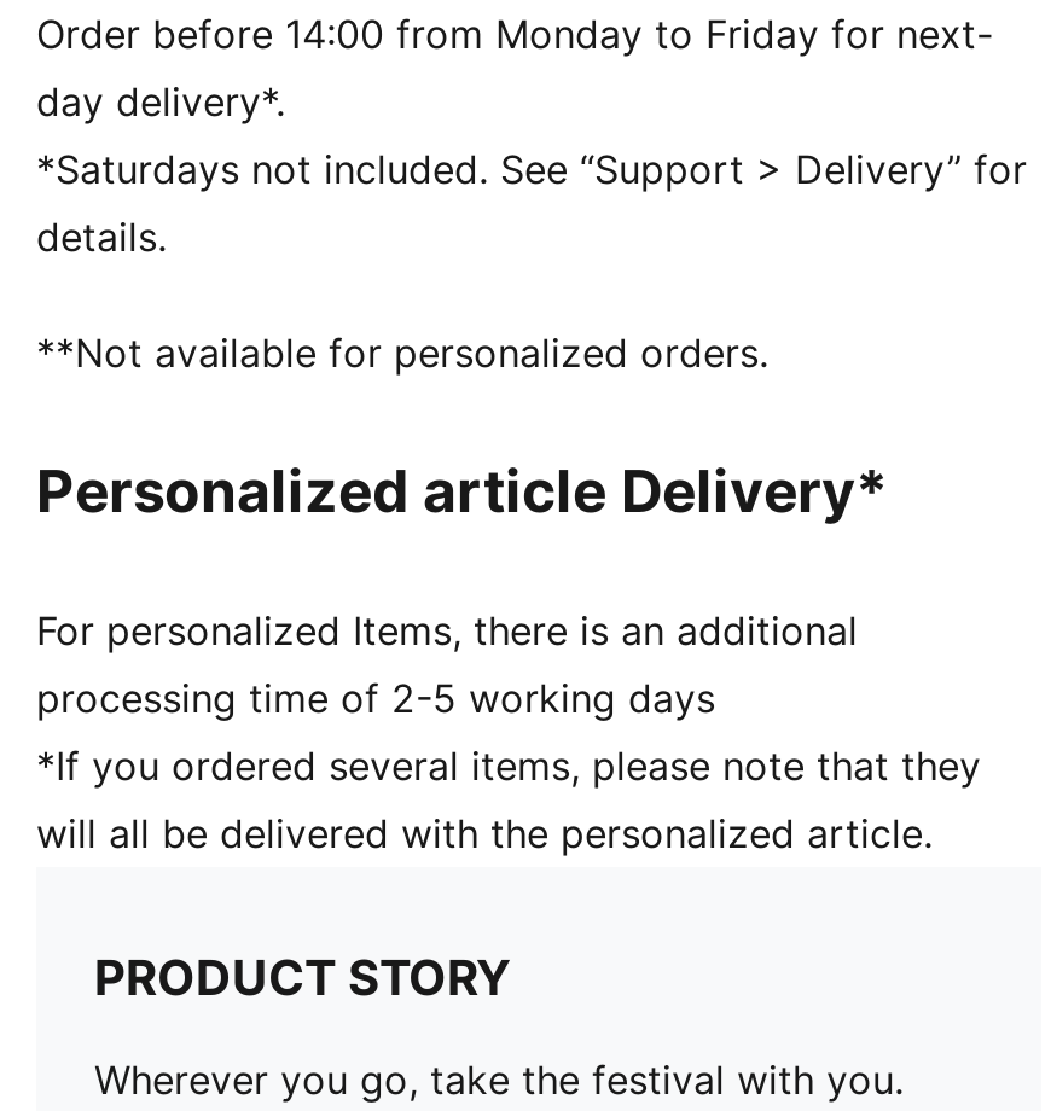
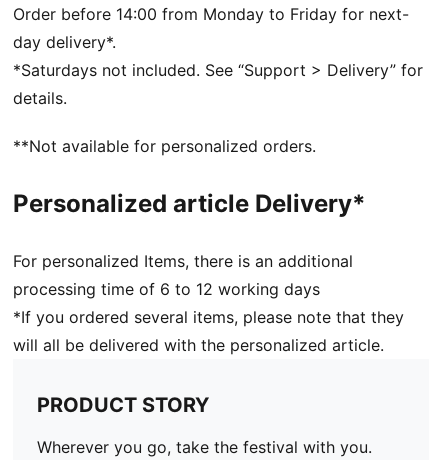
- processing time of 2-5 working days
+ processing time of 6 to 12 working days
